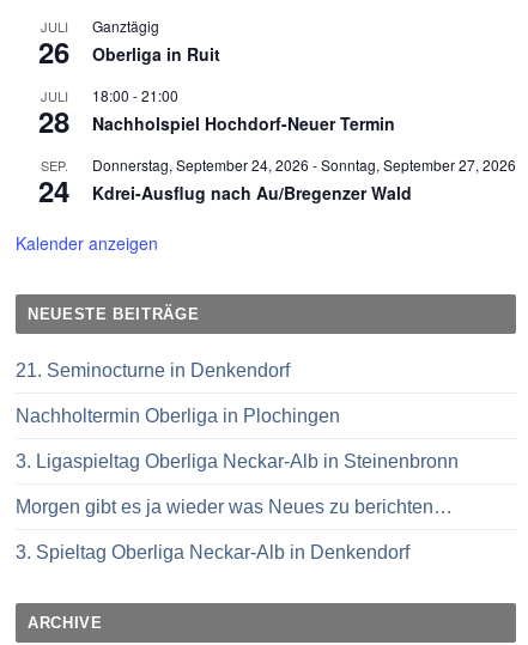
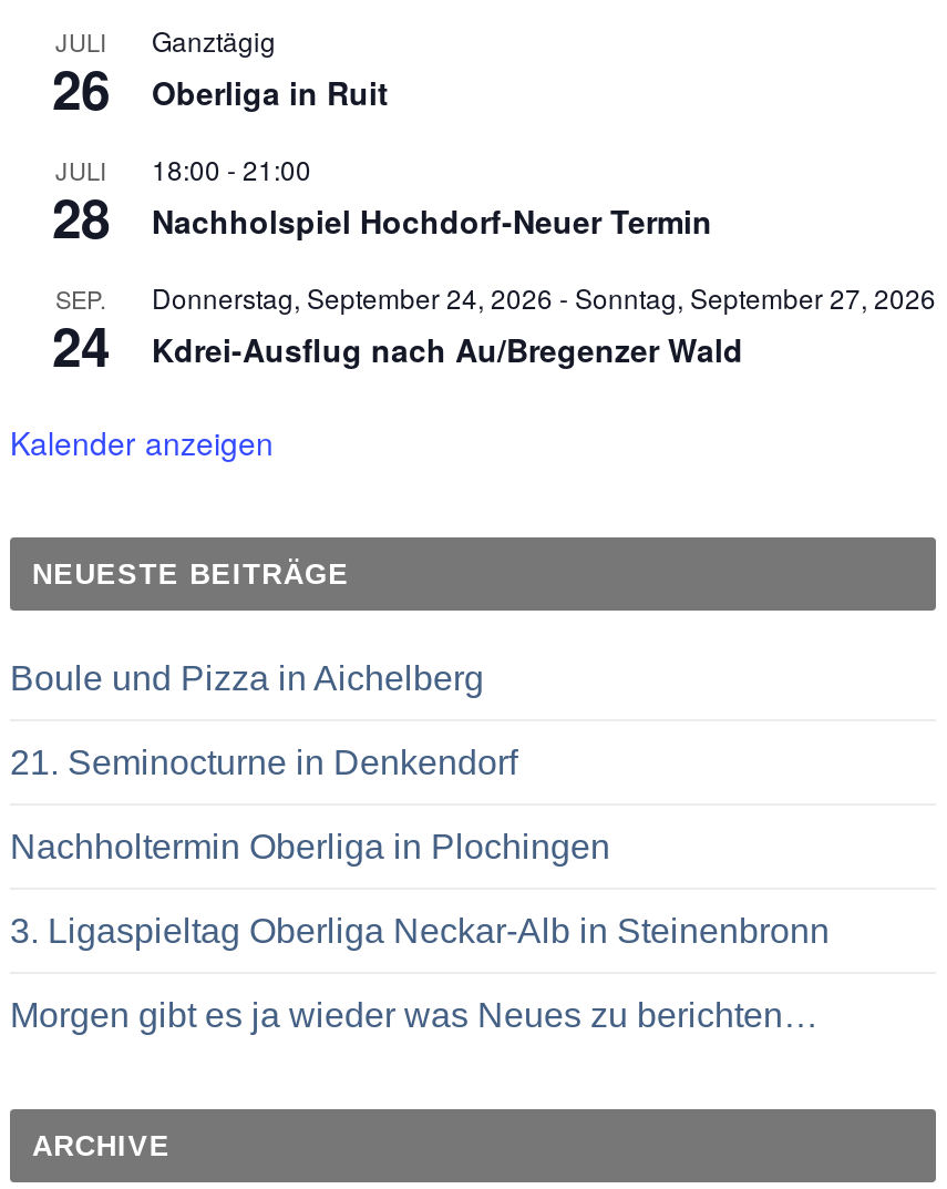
+ Boule und Pizza in Aichelberg

moved down: 21. Seminocturne in Denkendorf | Nachholtermin Oberliga in Plochingen | 3. Ligaspieltag Oberliga Neckar-Alb in Steinenbronn | Morgen gibt es ja wieder was Neues zu berichten…

- 3. Spieltag Oberliga Neckar-Alb in Denkendorf
